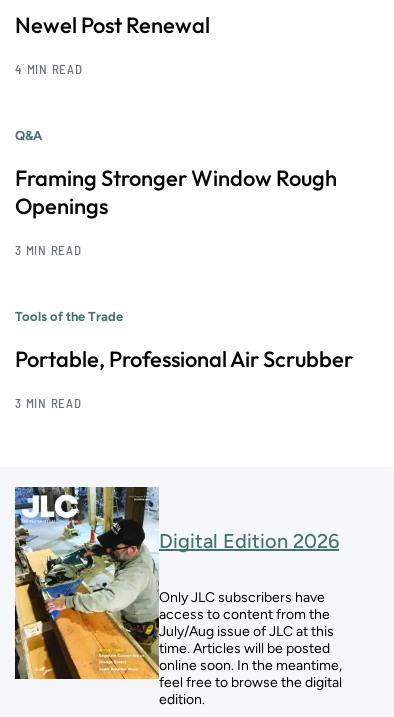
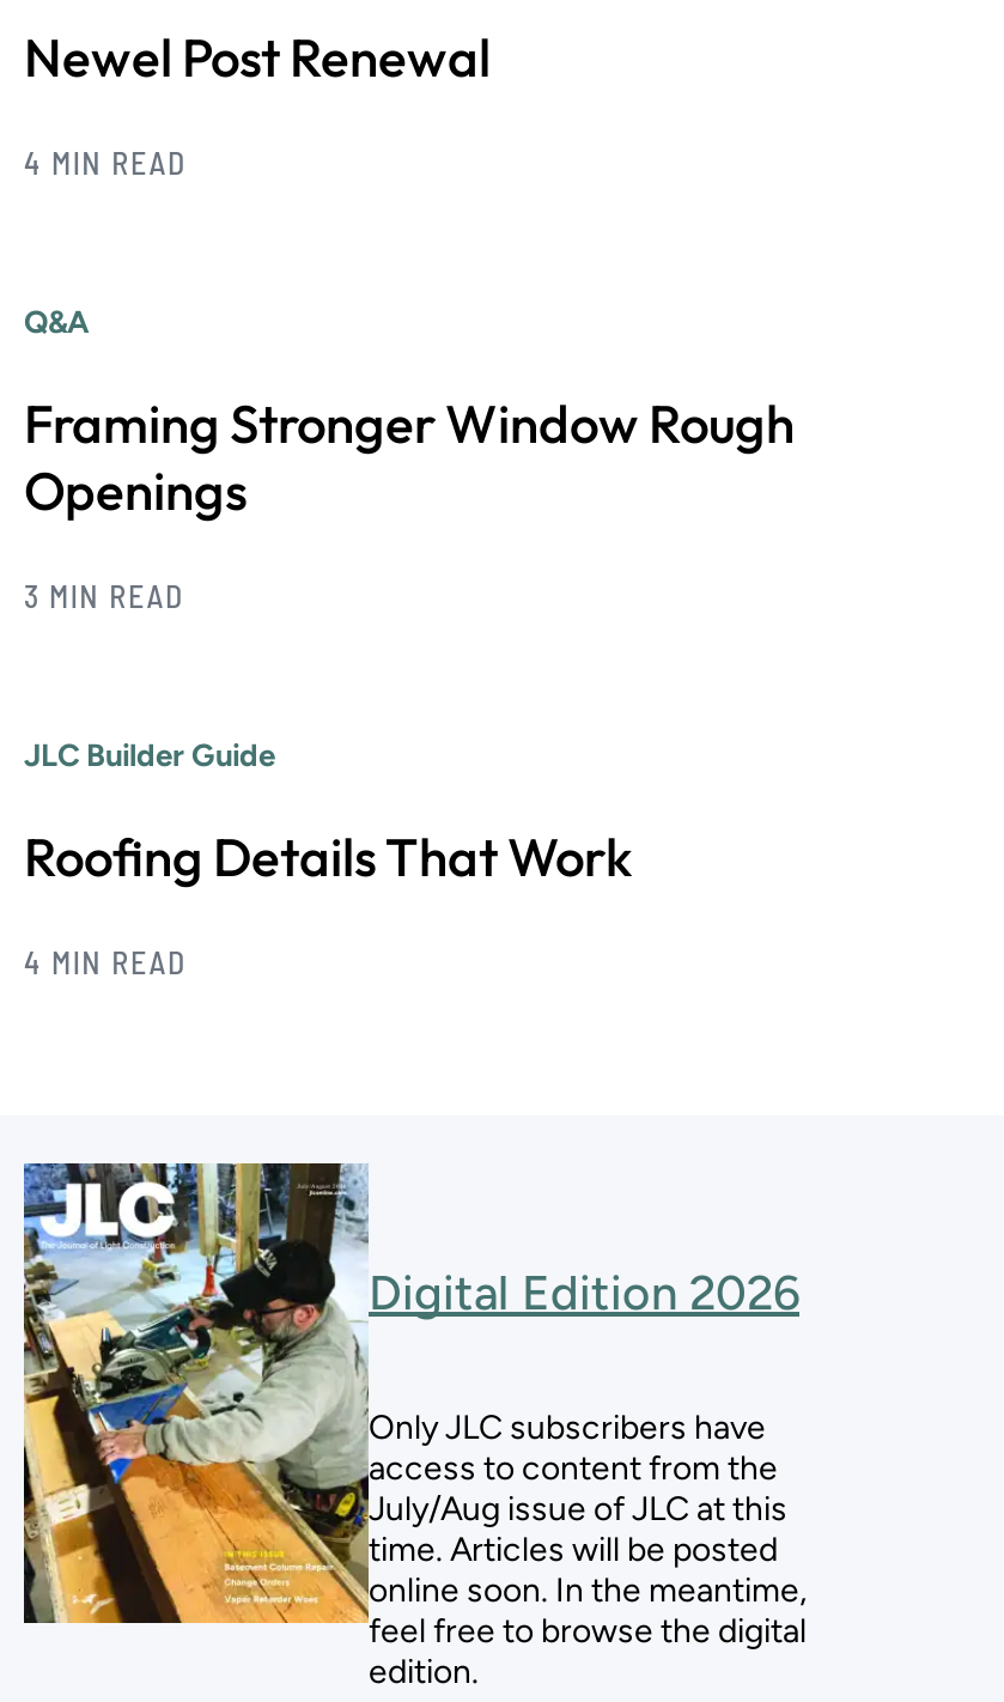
- Tools of the Trade
+ JLC Builder Guide

- Portable, Professional Air Scrubber
+ Roofing Details That Work

- 3 MIN READ
+ 4 MIN READ
